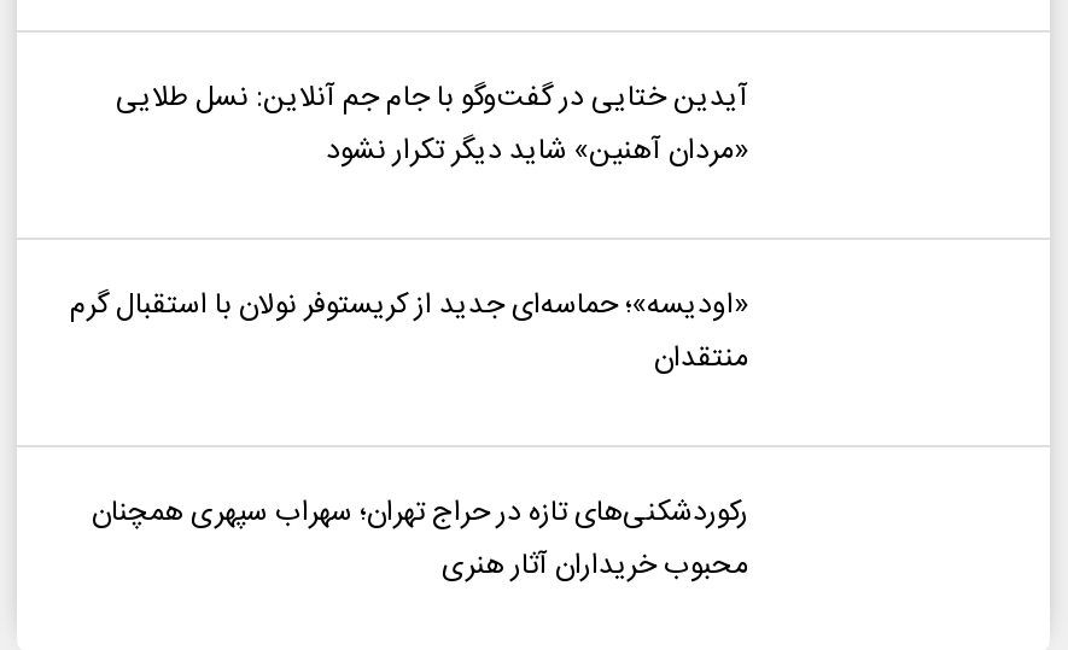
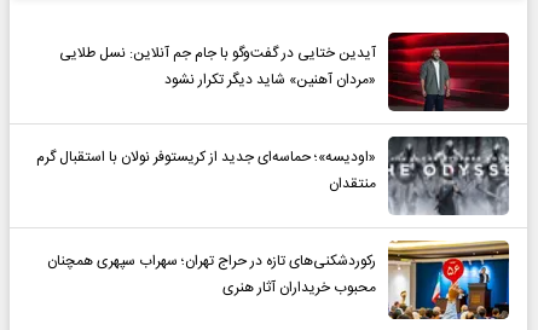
+ [image]

+ [image]

+ [image]
